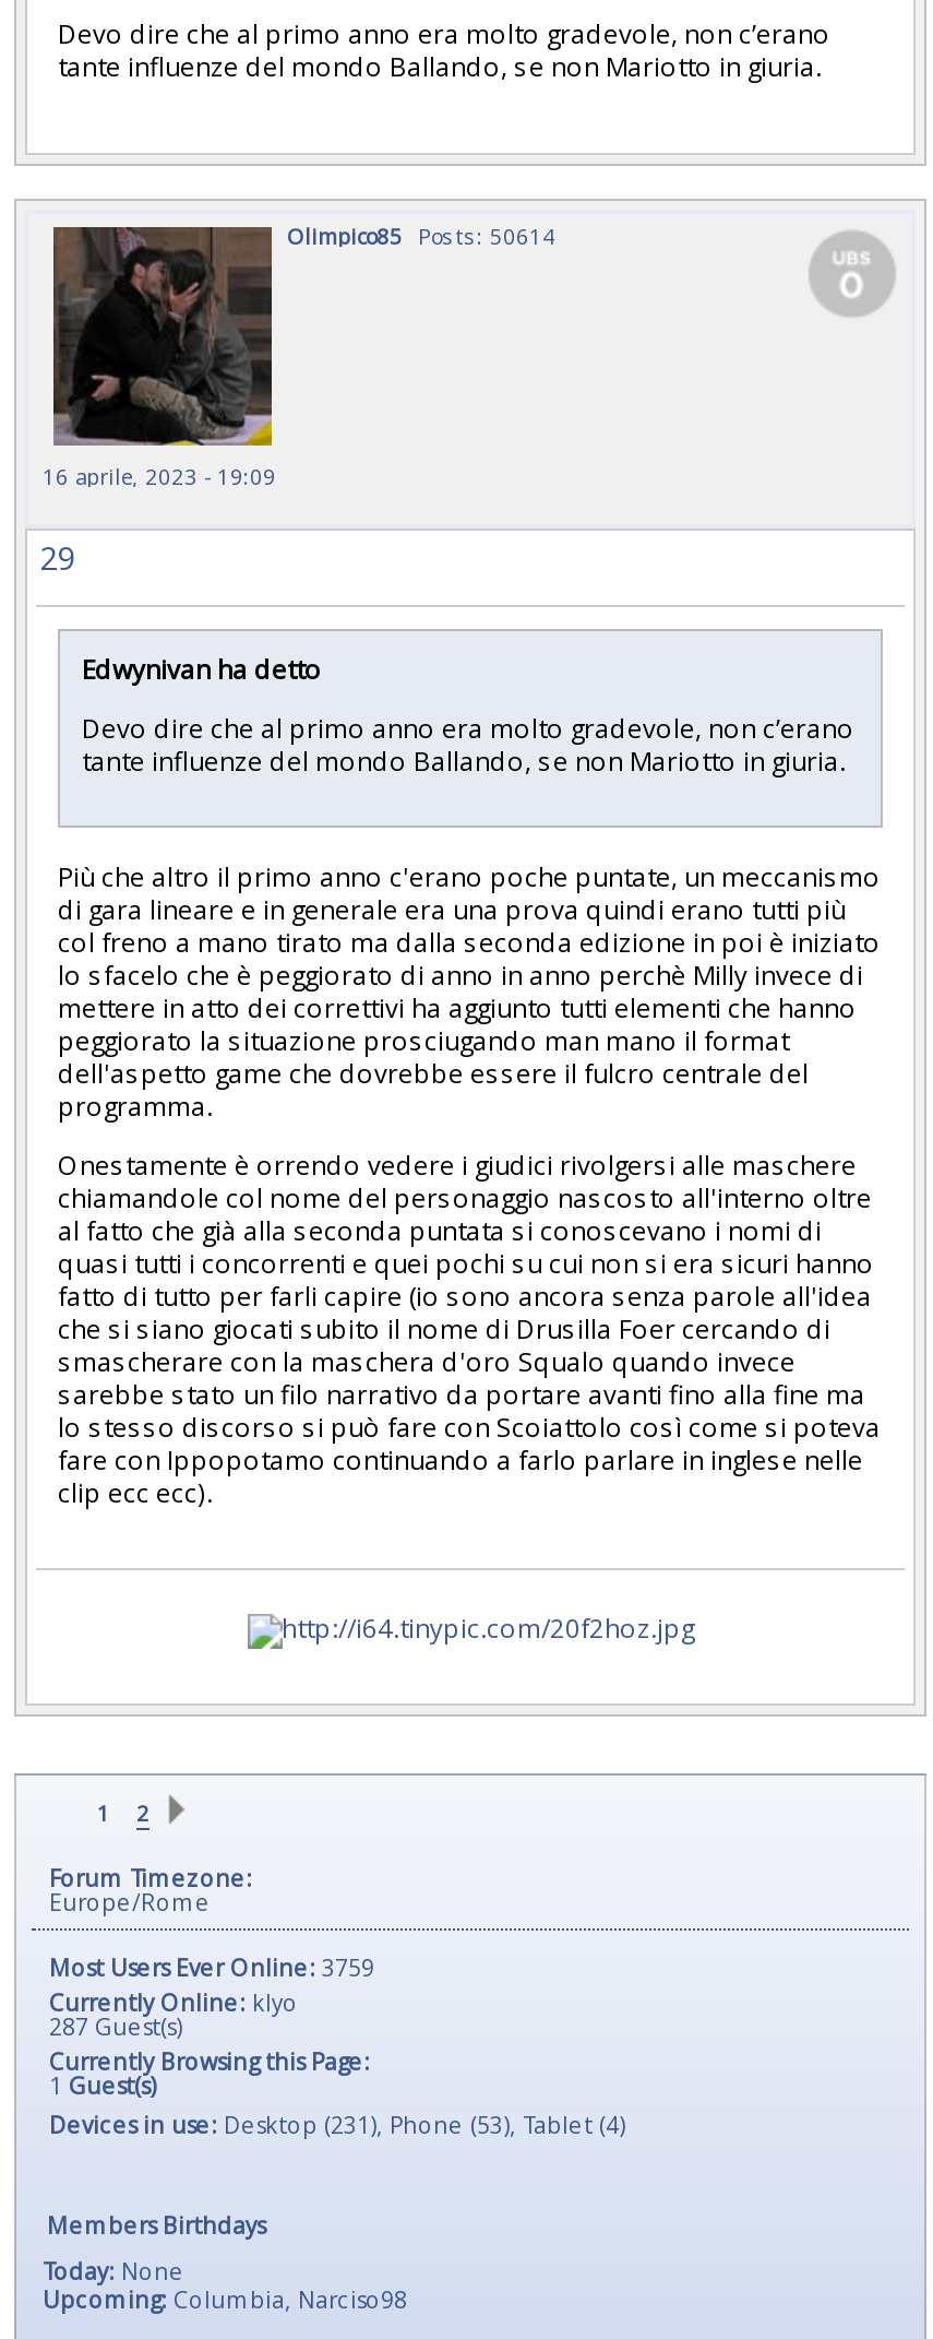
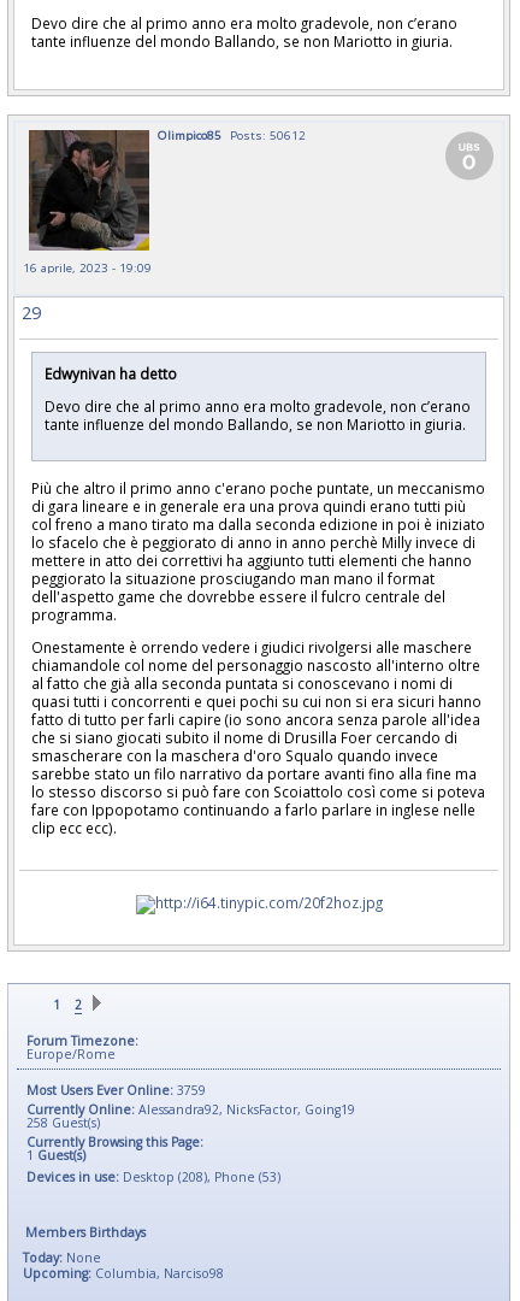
- Olimpico85 Posts: 50614
+ Olimpico85 Posts: 50612

- Currently Online: klyo
- 287Guest(s)
+ Currently Online: Alessandra92, NicksFactor, Going19
+ 258Guest(s)

- Devices in use: Desktop (231), Phone (53), Tablet (4)
+ Devices in use: Desktop (208), Phone (53)
